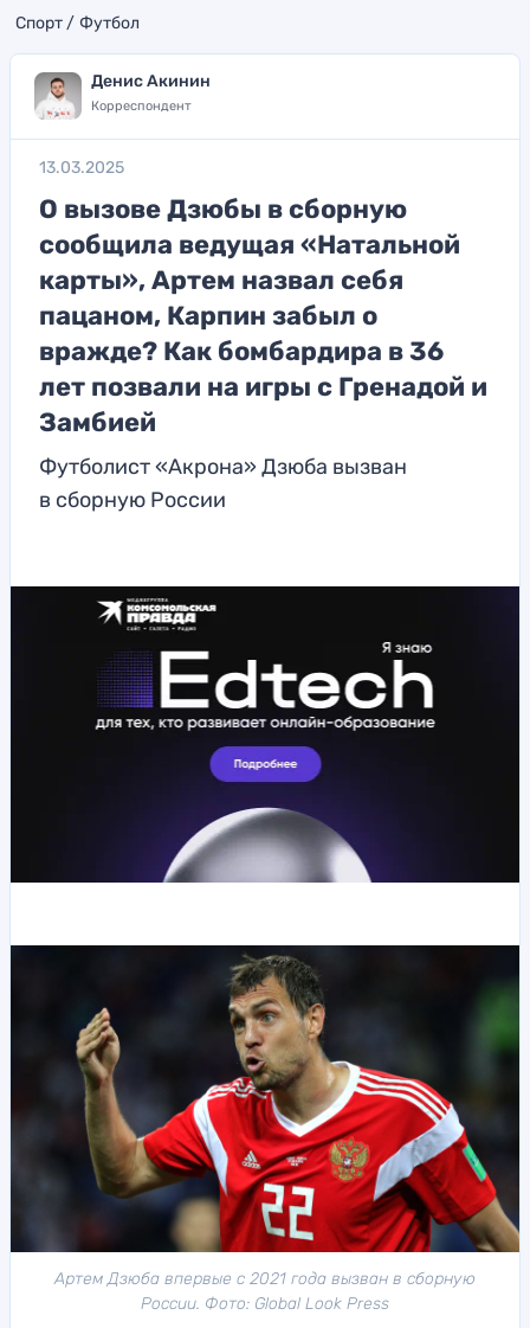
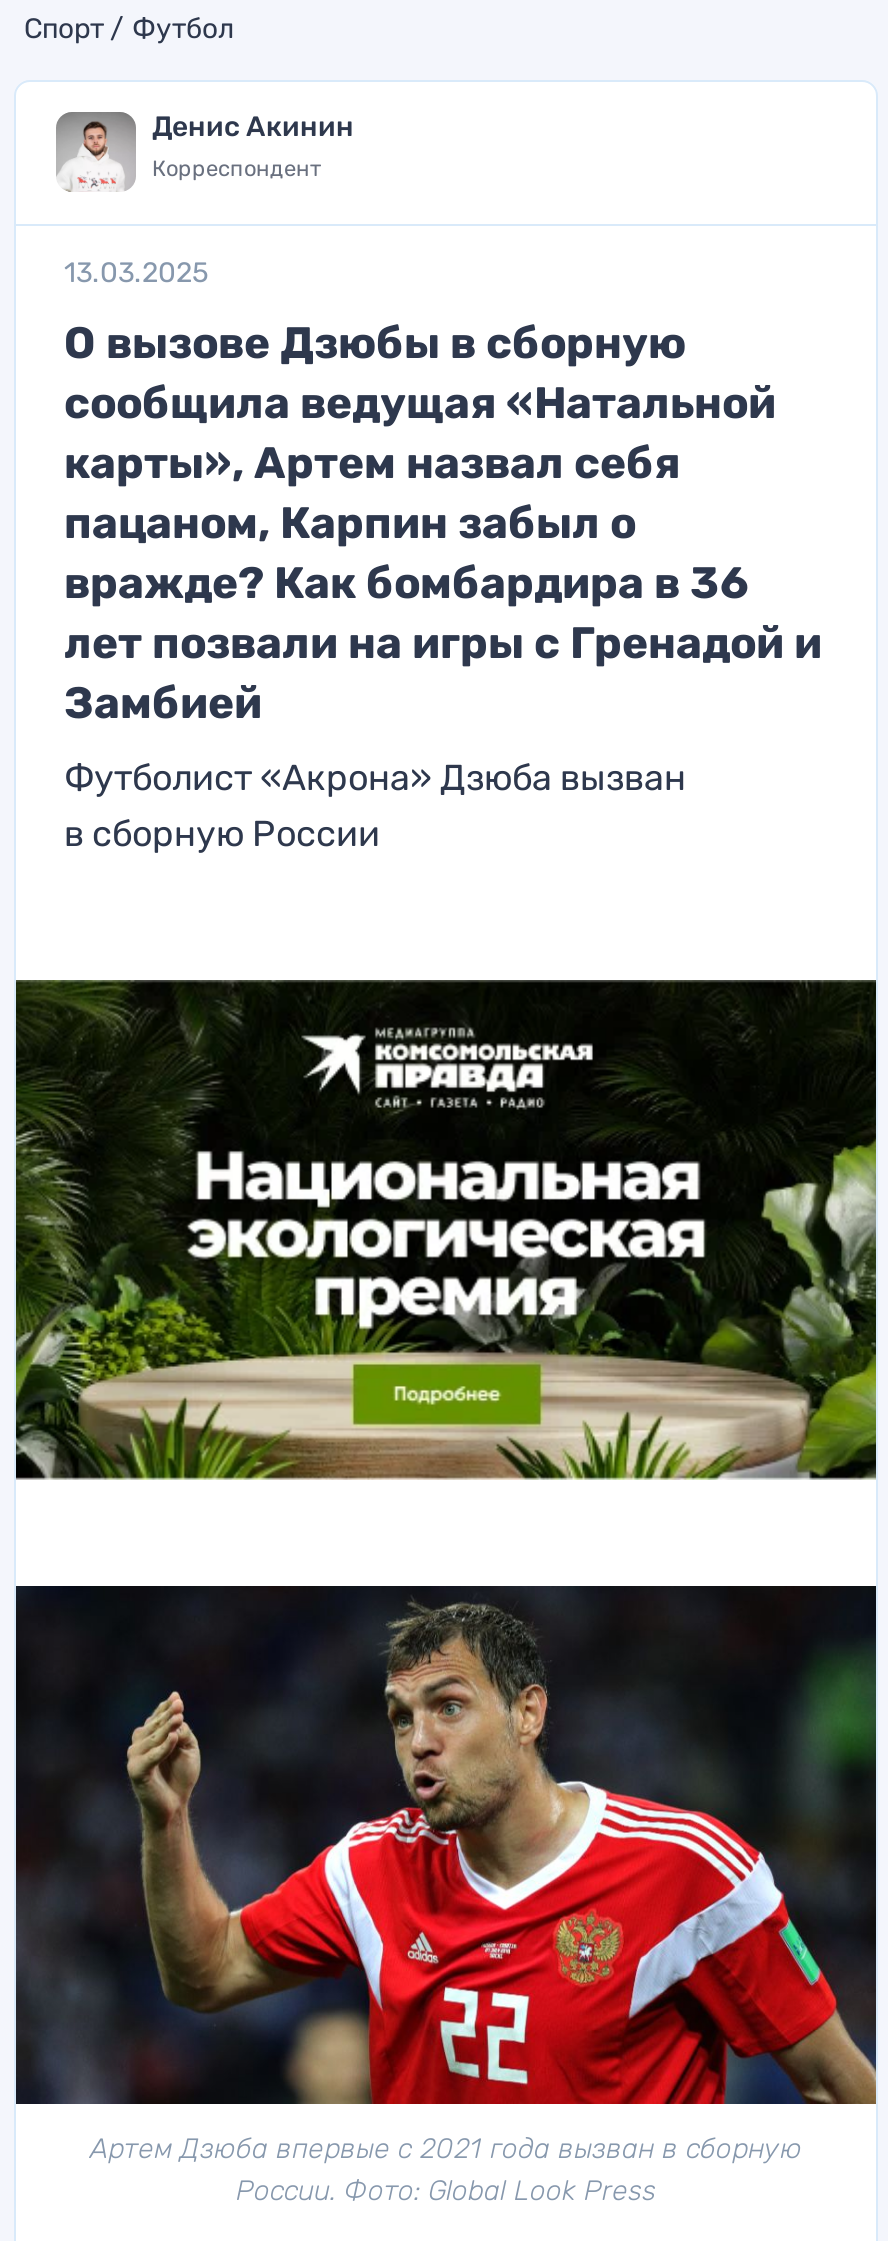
- [image]
+ [image]
